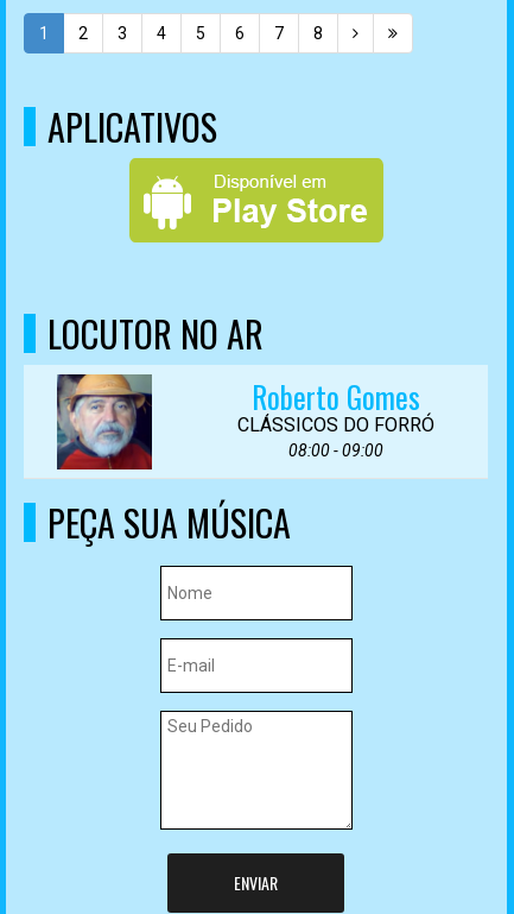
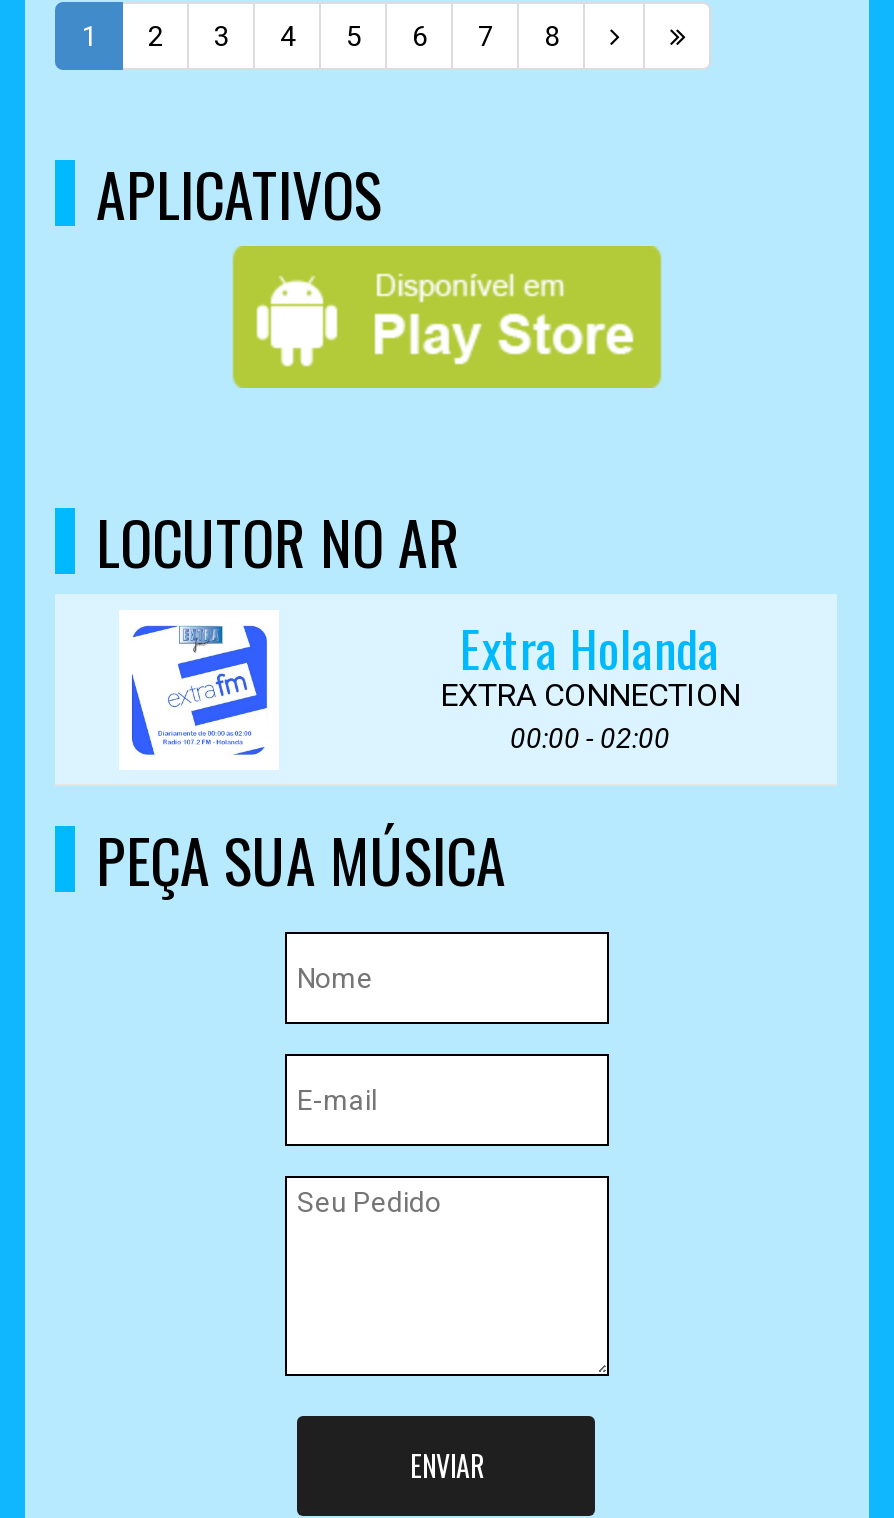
- [image]
+ [image]

- Roberto Gomes
- CLÁSSICOS DO FORRÓ
- 08:00 - 09:00
+ Extra Holanda
+ EXTRA CONNECTION
+ 00:00 - 02:00
